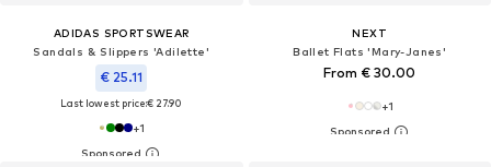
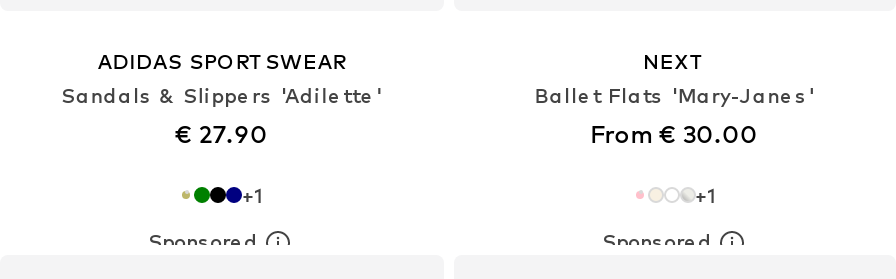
- € 25.11
- Last lowest price:€ 27.90
+ € 27.90
